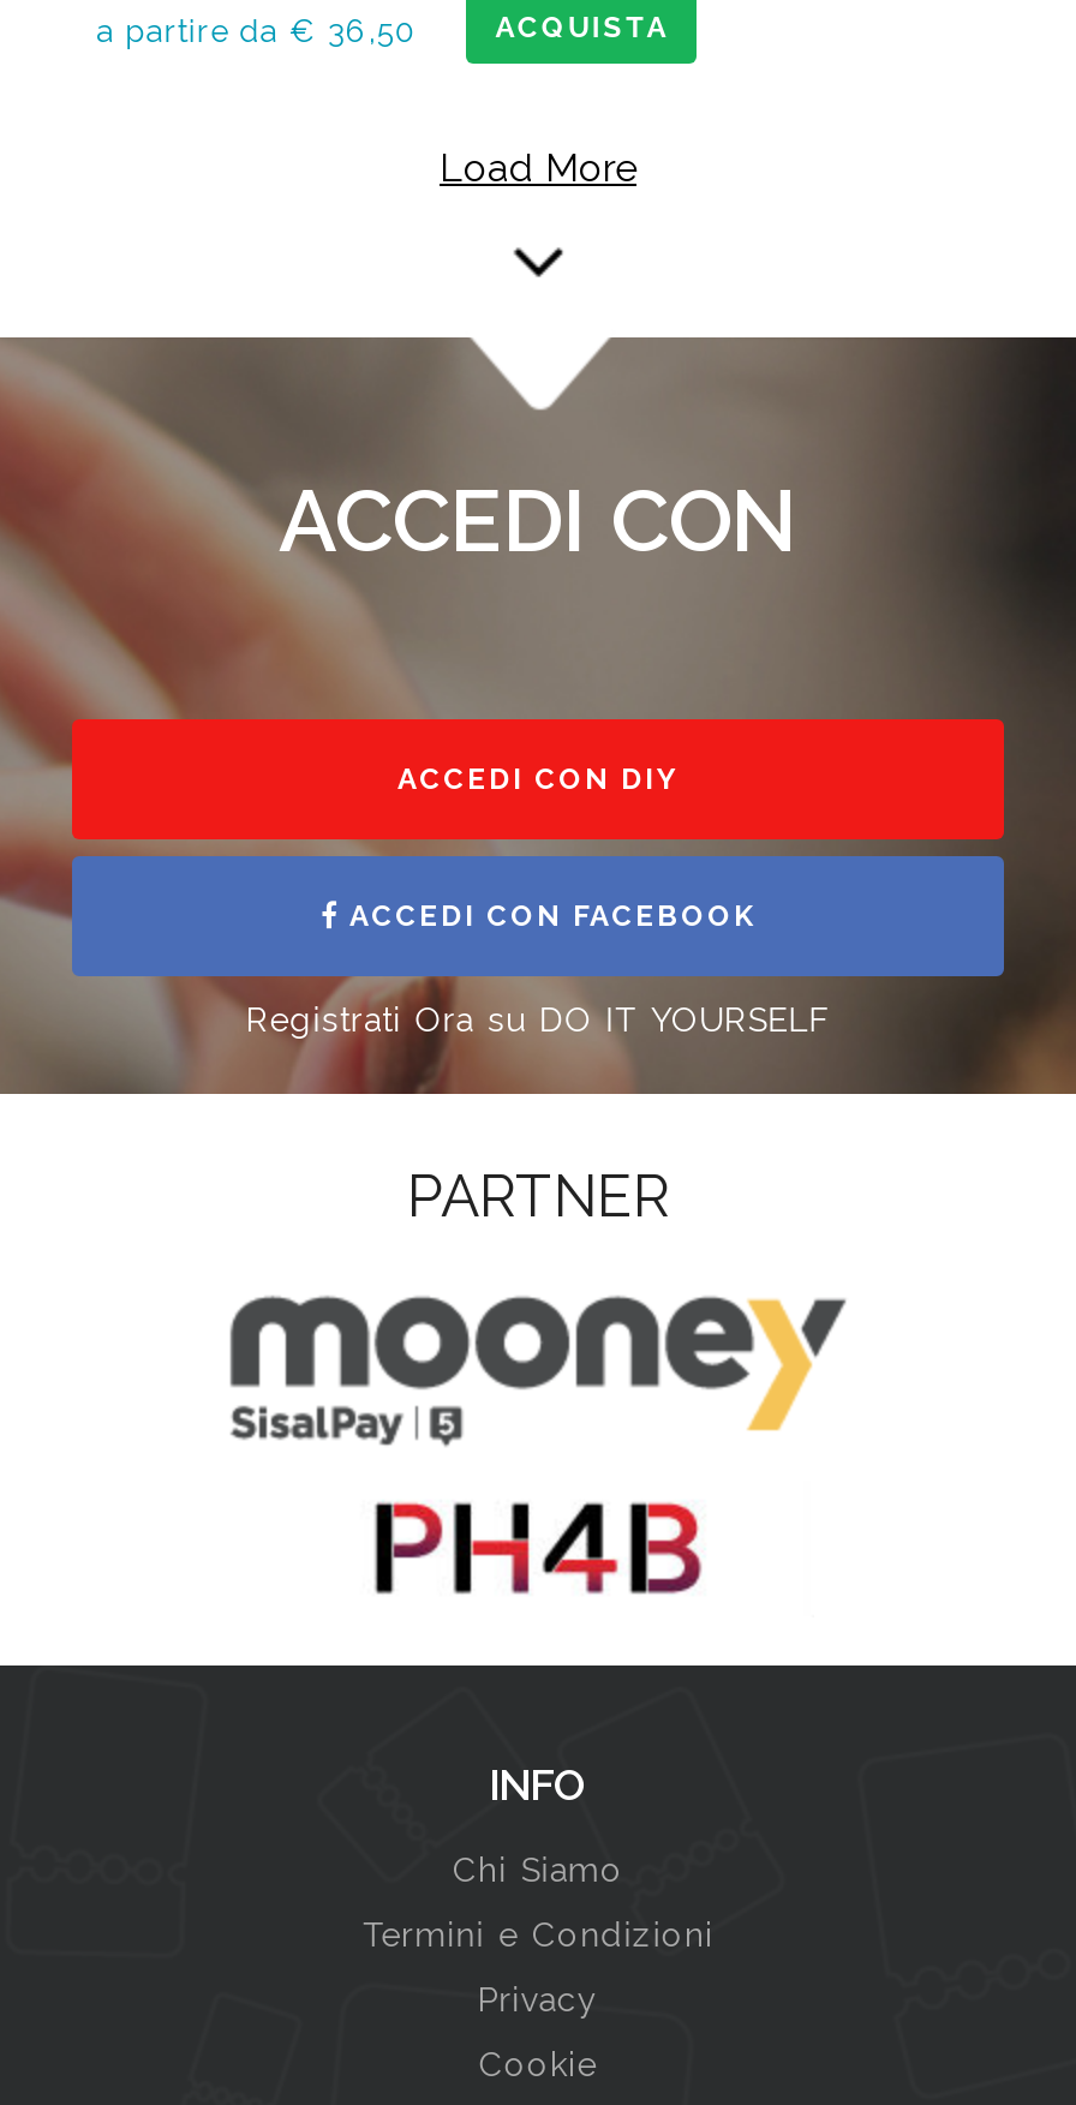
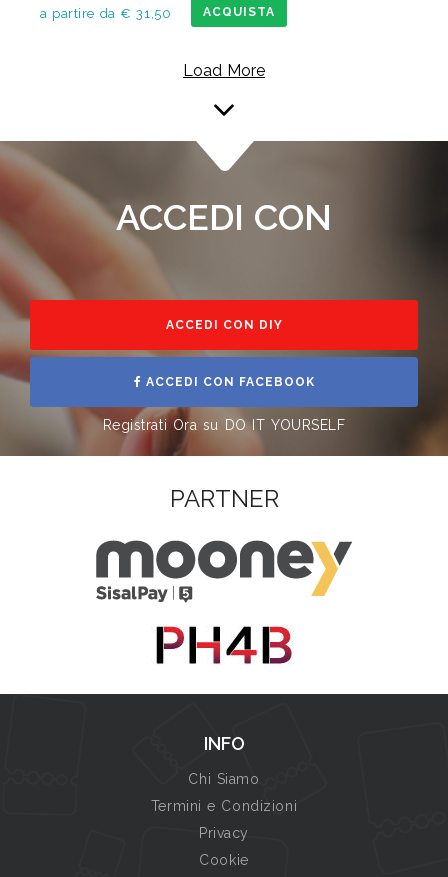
- a partire da € 36,50
+ a partire da € 31,50
